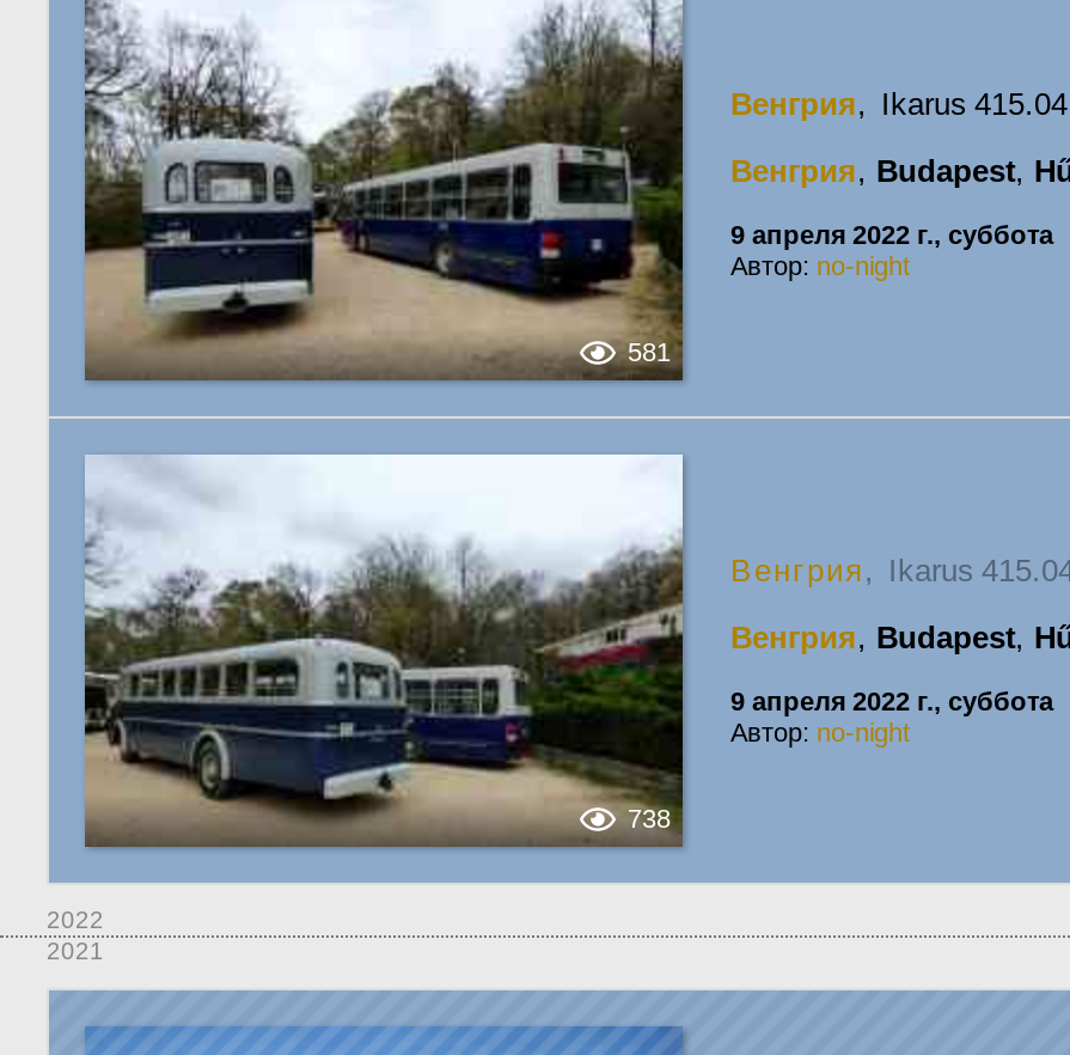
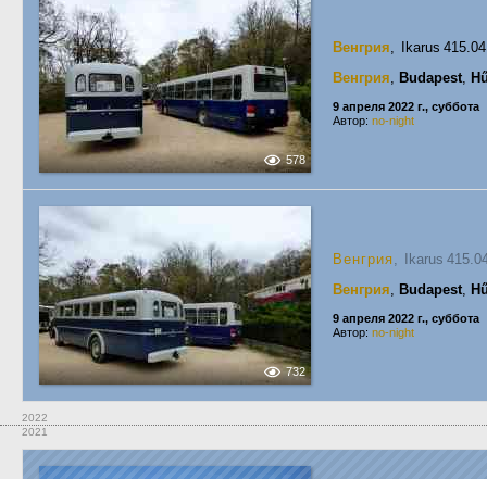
- 581
+ 578

- 738
+ 732
